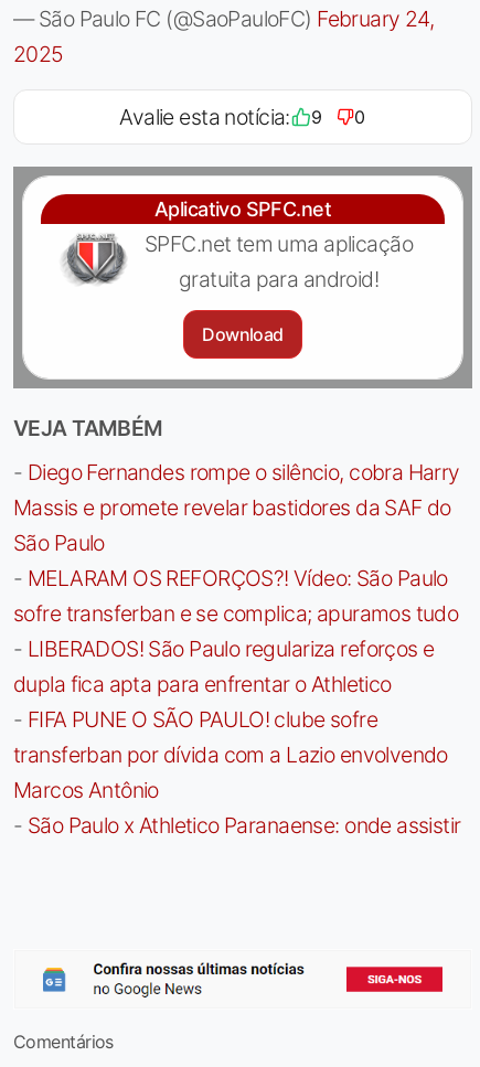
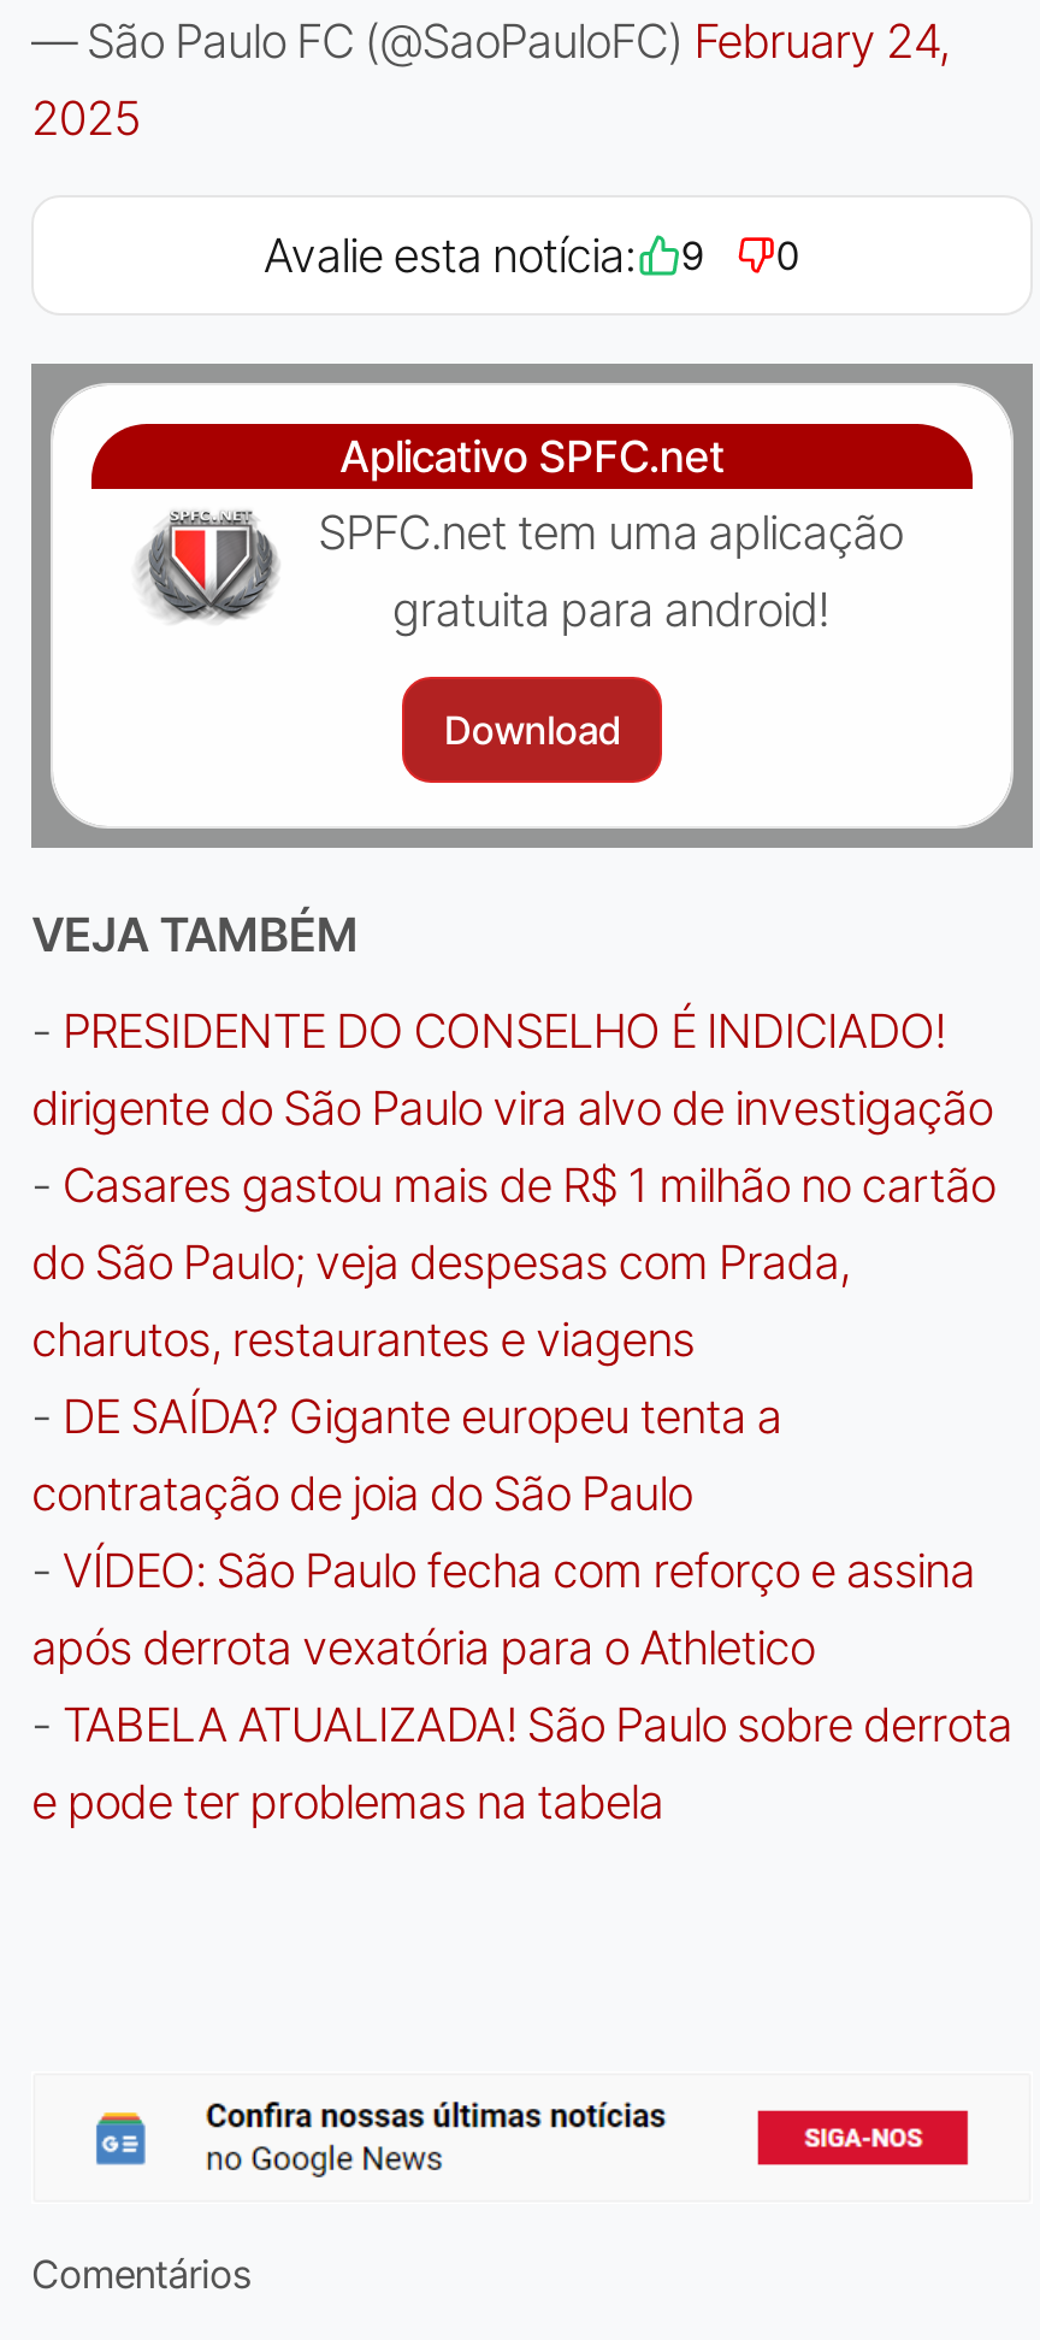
- - Diego Fernandes rompe o silêncio, cobra Harry
- Massis e promete revelar bastidores da SAF do
- São Paulo
- - MELARAM OS REFORÇOS?! Vídeo: São Paulo
- sofre transferban e se complica; apuramos tudo
- - LIBERADOS! São Paulo regulariza reforços e
- dupla fica apta para enfrentar o Athletico
- - FIFA PUNE O SÃO PAULO! clube sofre
- transferban por dívida com a Lazio envolvendo
- Marcos Antônio
- - São Paulo x Athletico Paranaense: onde assistir
+ - PRESIDENTE DO CONSELHO É INDICIADO!
+ dirigente do São Paulo vira alvo de investigação
+ - Casares gastou mais de R$ 1 milhão no cartão
+ do São Paulo; veja despesas com Prada,
+ charutos, restaurantes e viagens
+ - DE SAÍDA? Gigante europeu tenta a
+ contratação de joia do São Paulo
+ - VÍDEO: São Paulo fecha com reforço e assina
+ após derrota vexatória para o Athletico
+ - TABELA ATUALIZADA! São Paulo sobre derrota
+ e pode ter problemas na tabela
